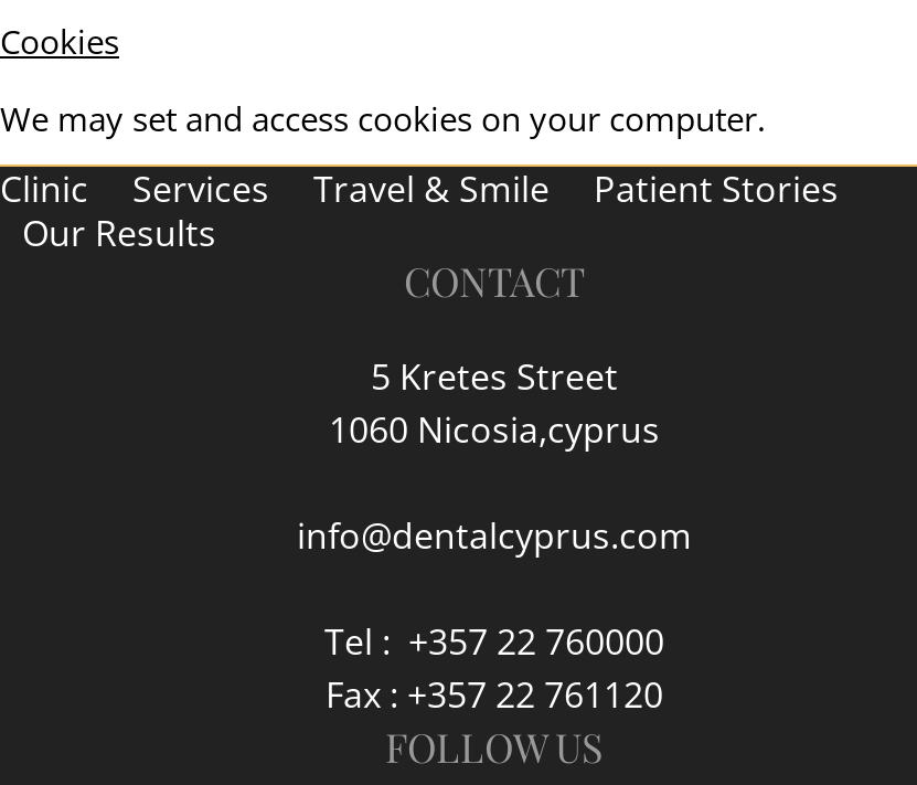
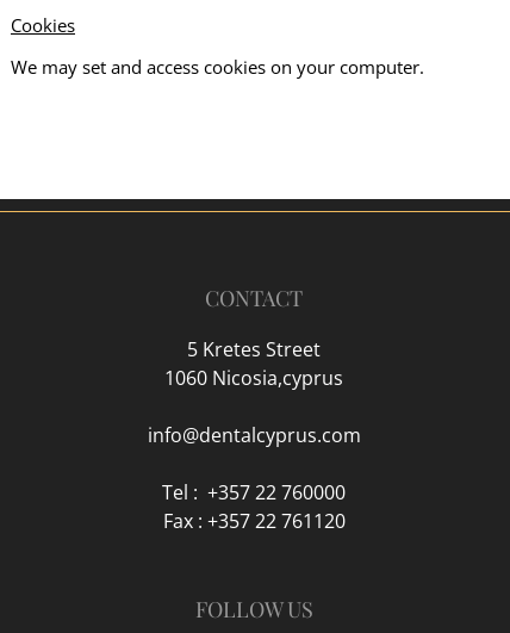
- Clinic
- Services
- Travel & Smile
- Patient Stories
- Our Results
